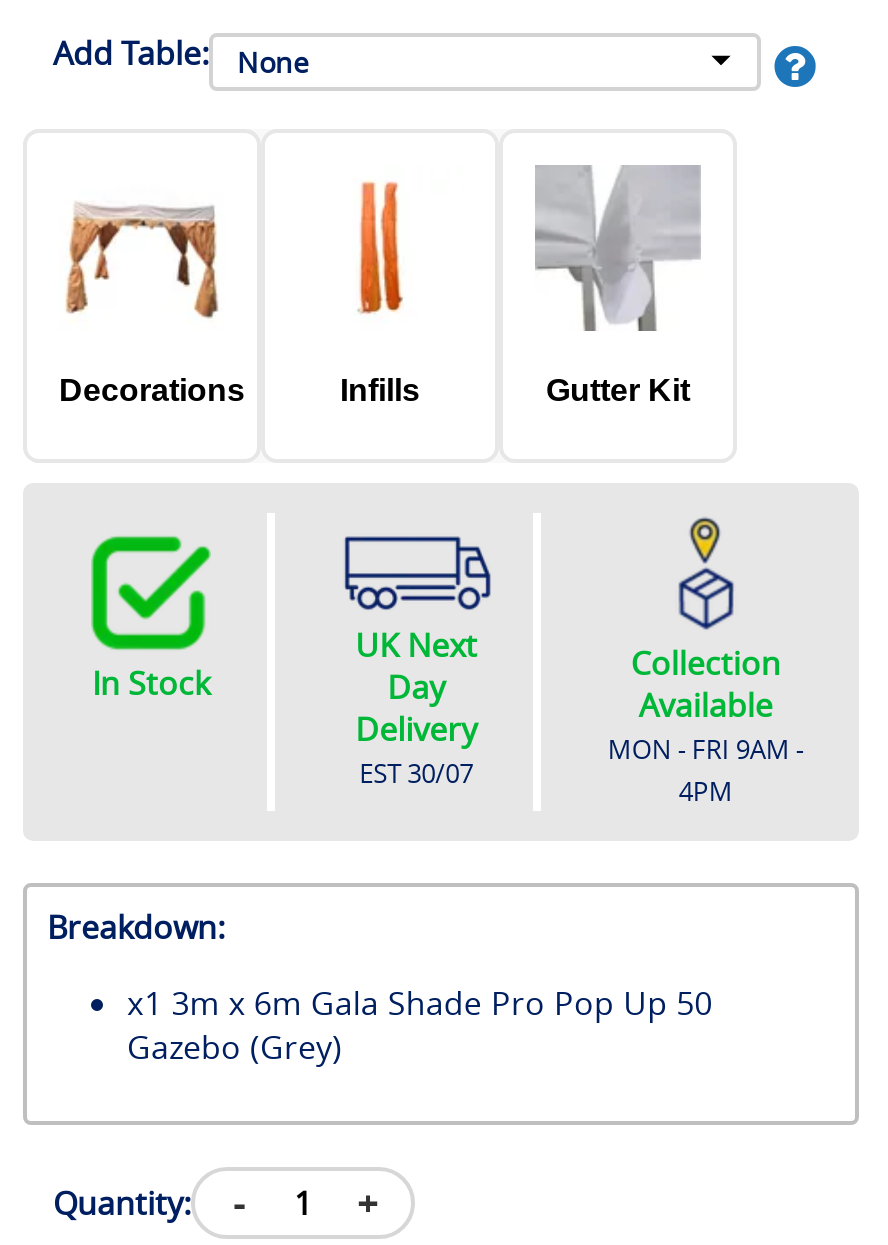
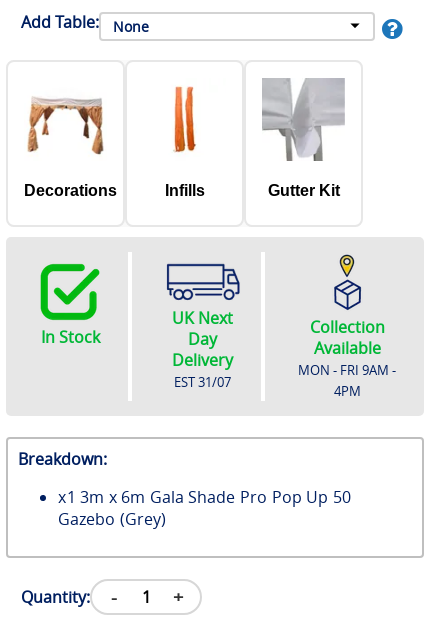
- EST 30/07
+ EST 31/07
